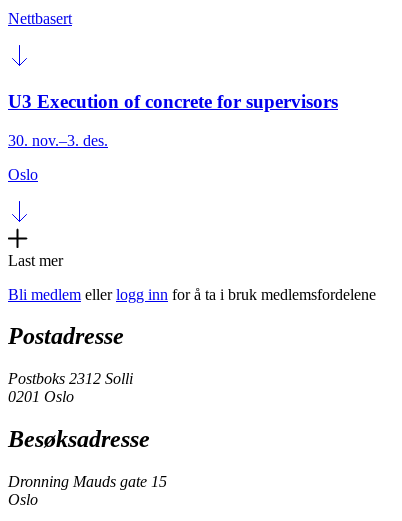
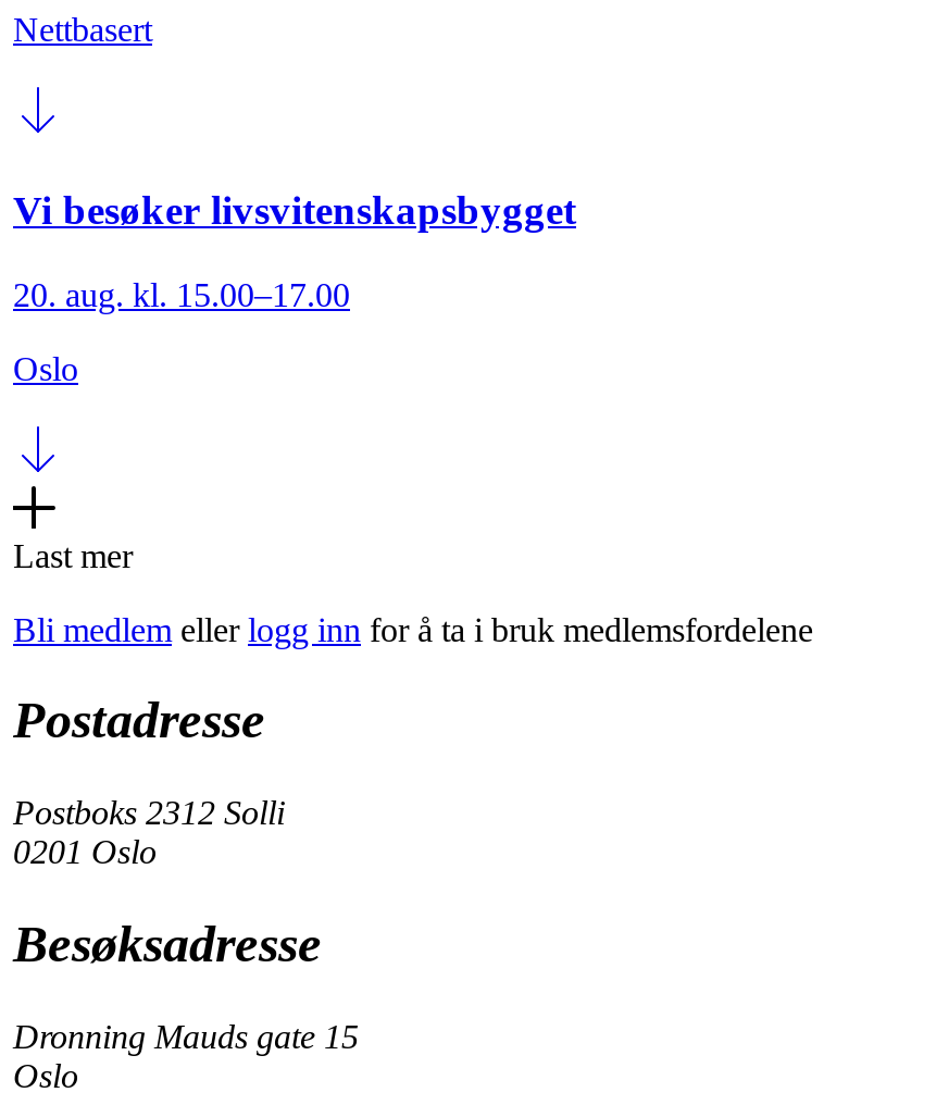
- U3 Execution of concrete for supervisors
+ Vi besøker livsvitenskapsbygget

- 30. nov.–3. des.
+ 20. aug. kl. 15.00–17.00
